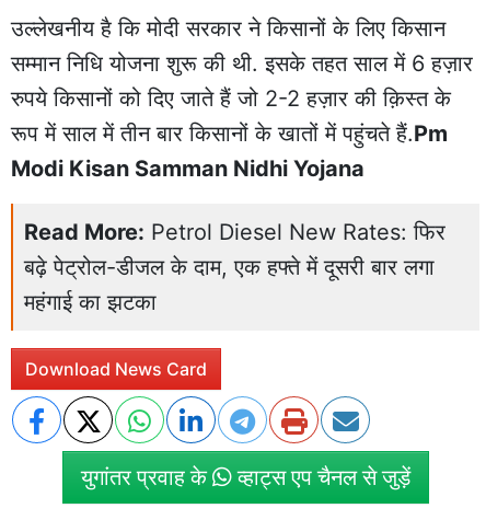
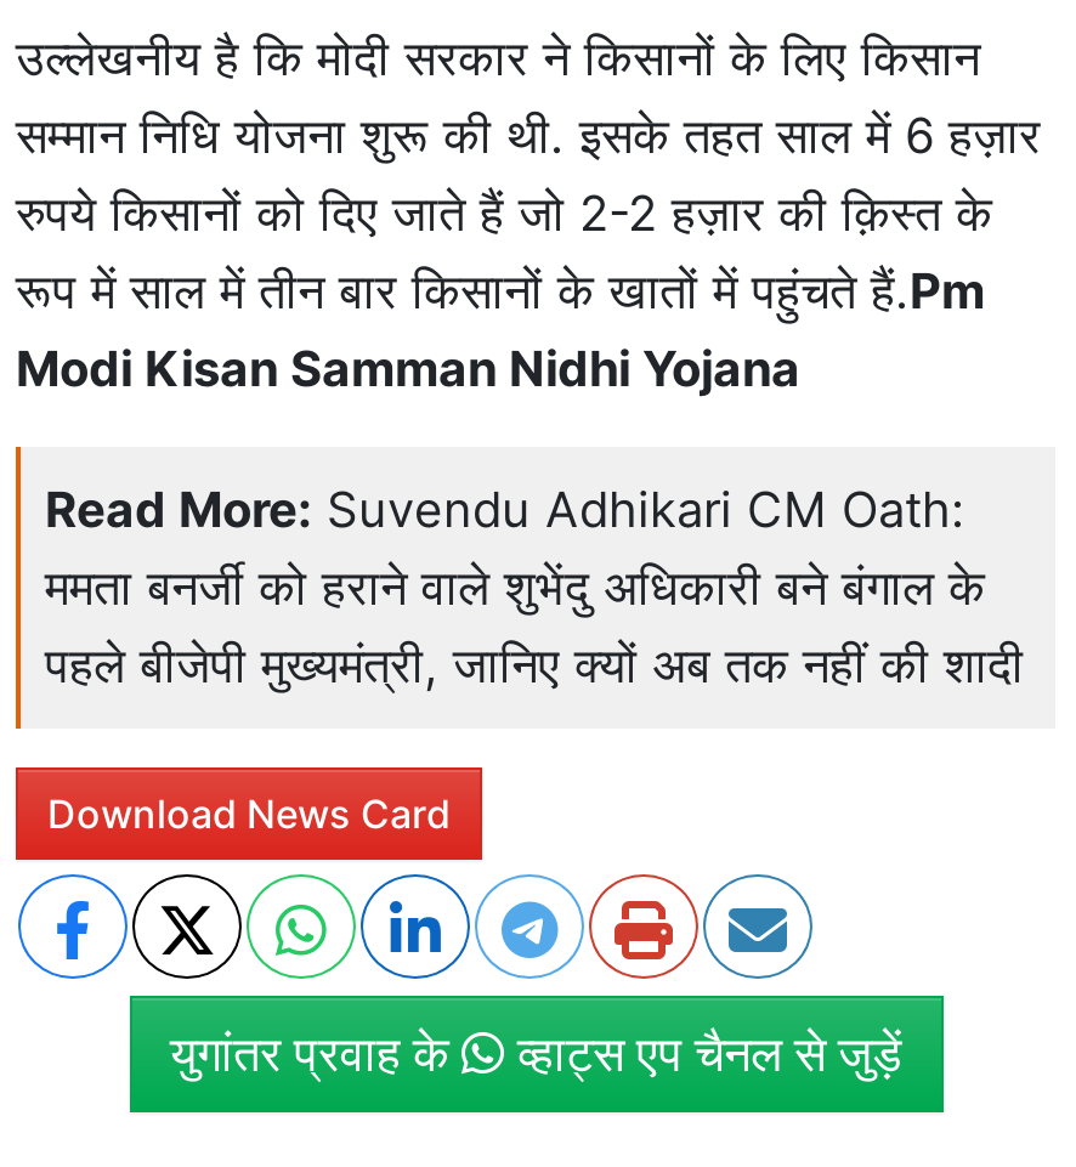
- Read More: Petrol Diesel New Rates: फिर
- बढ़े पेट्रोल-डीजल के दाम, एक हफ्ते में दूसरी बार लगा
- महंगाई का झटका
+ Read More: Suvendu Adhikari CM Oath:
+ ममता बनर्जी को हराने वाले शुभेंदु अधिकारी बने बंगाल के
+ पहले बीजेपी मुख्यमंत्री, जानिए क्यों अब तक नहीं की शादी
